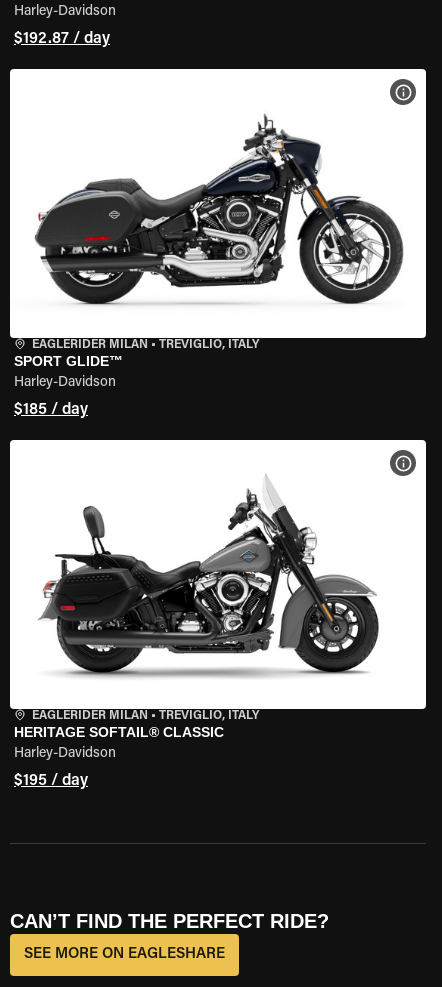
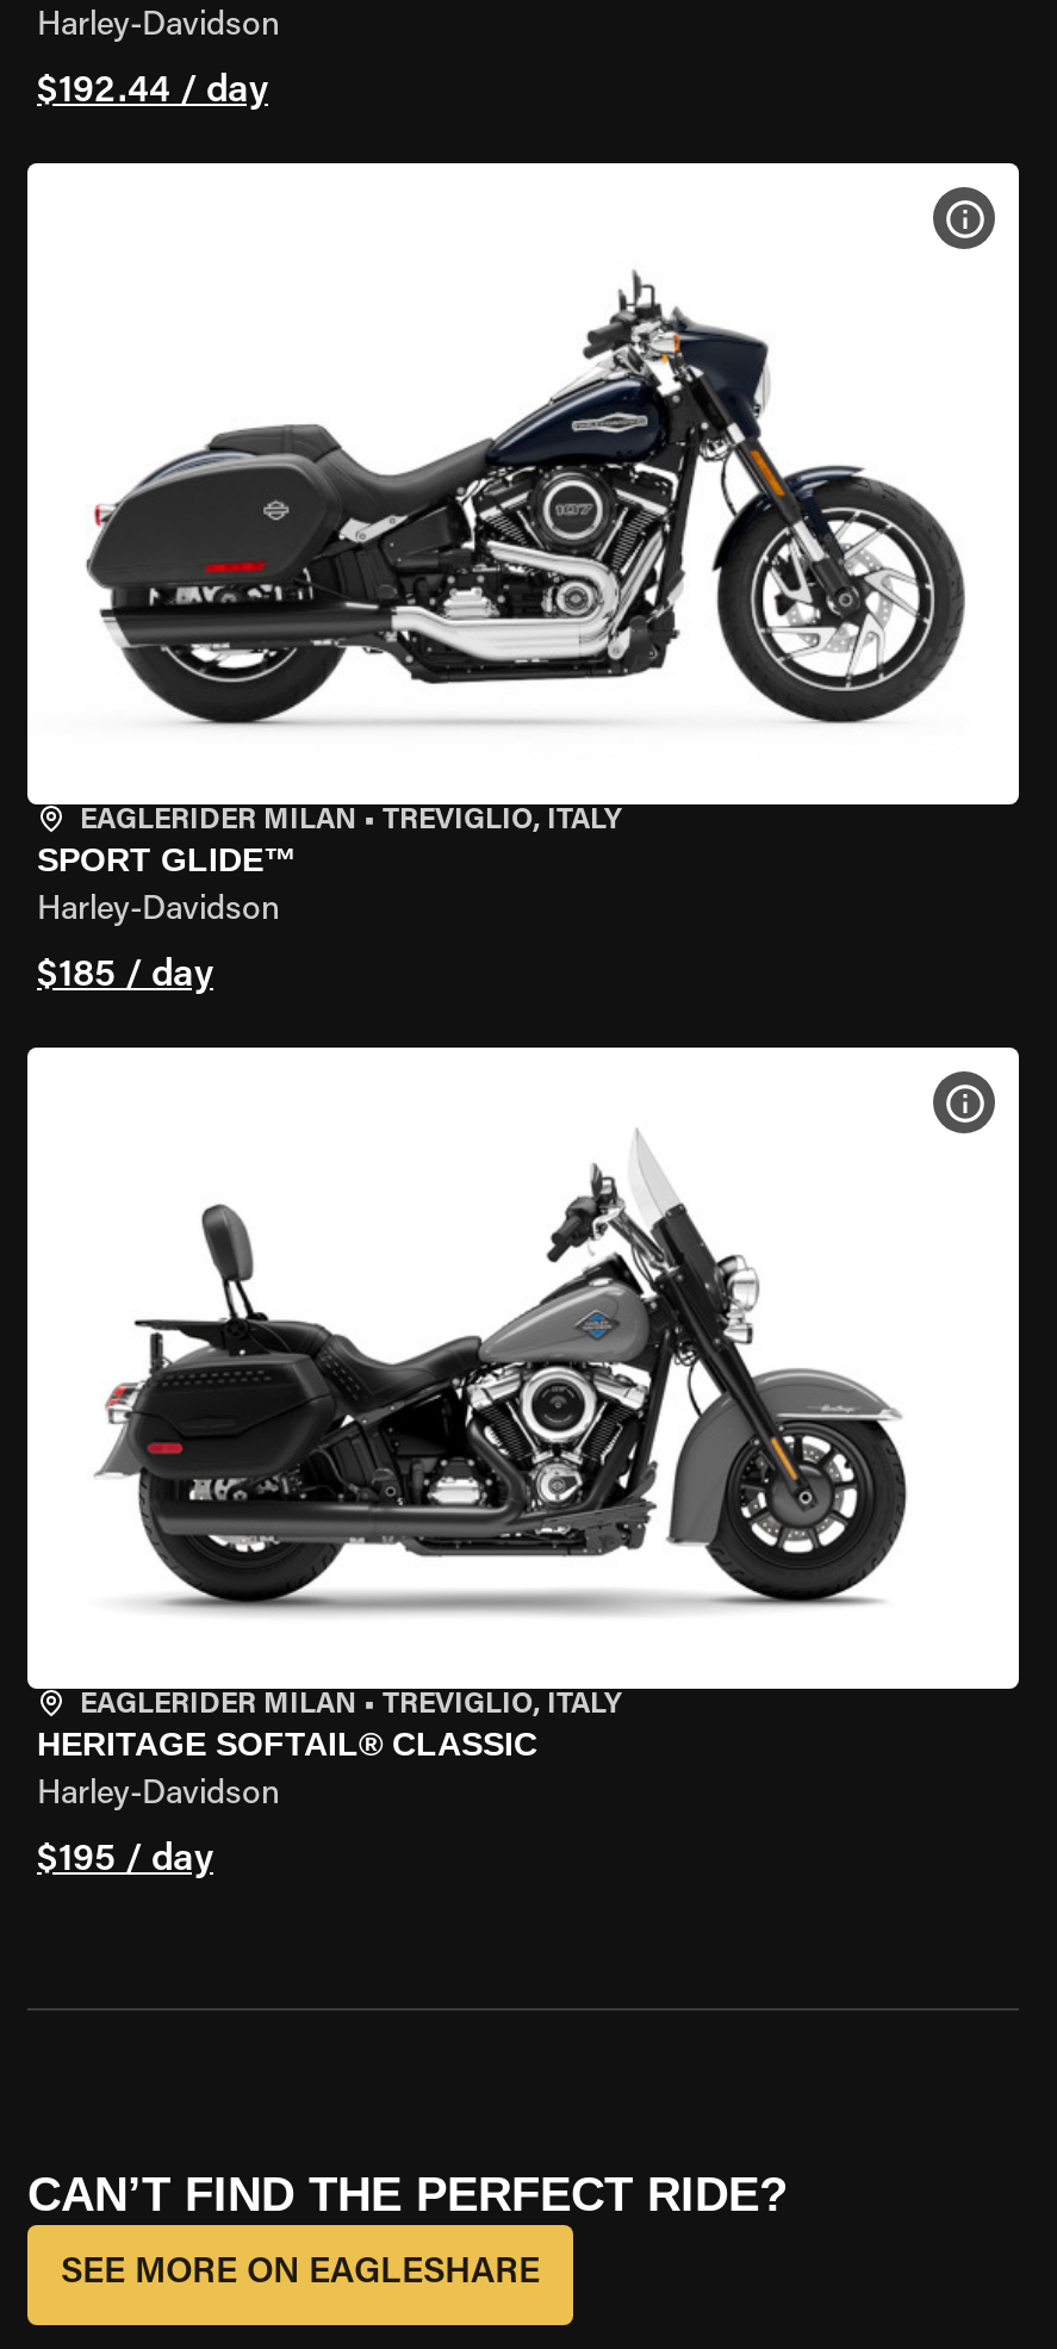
- $192.87 / day
+ $192.44 / day
